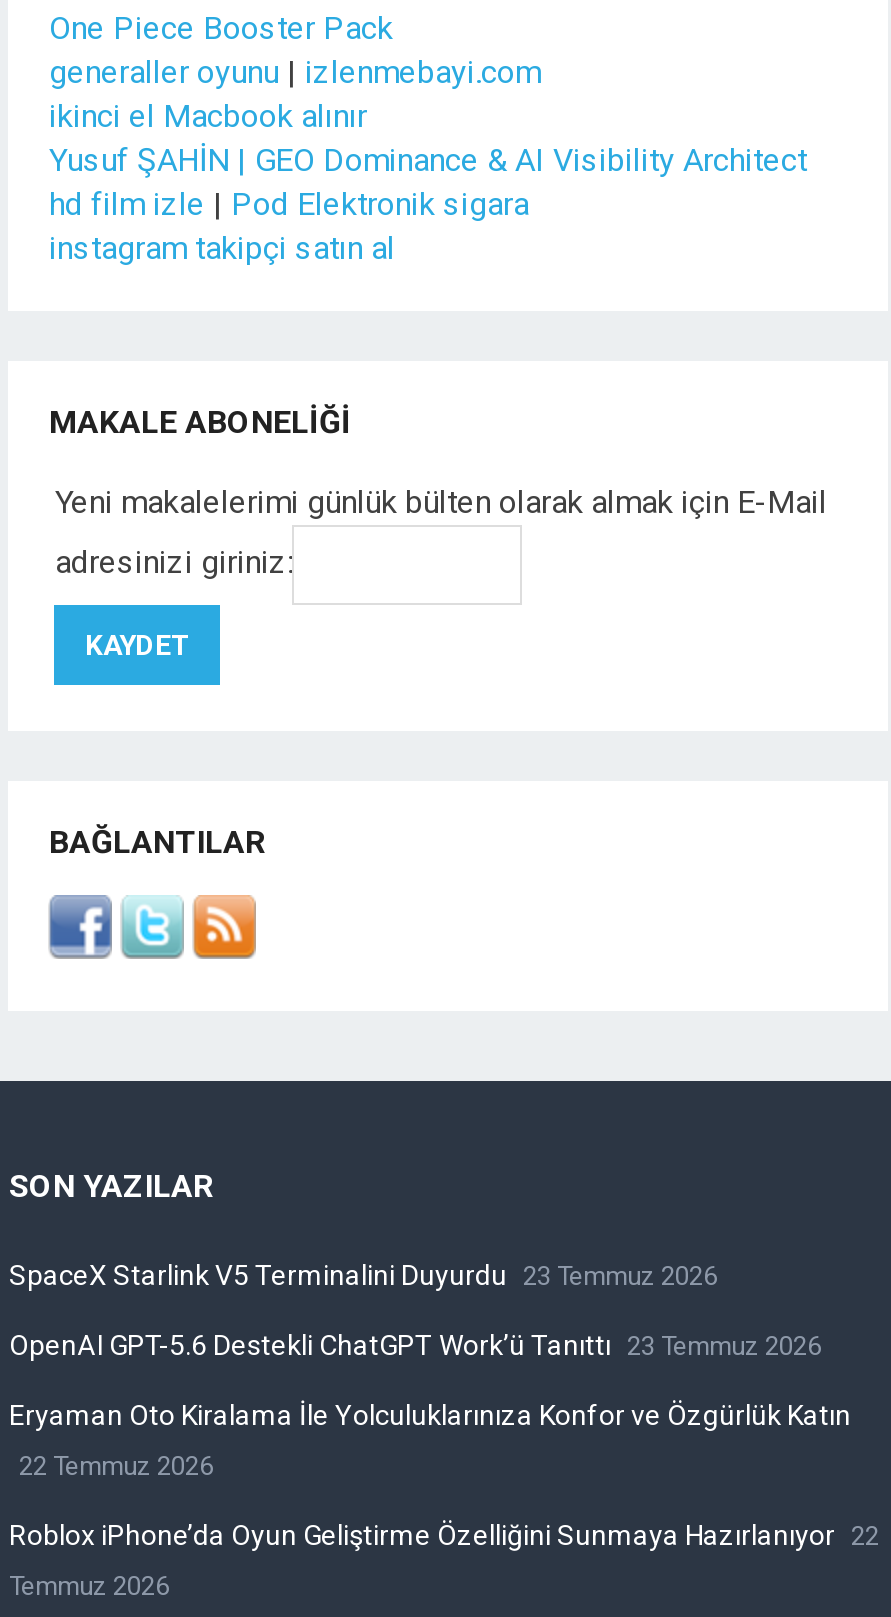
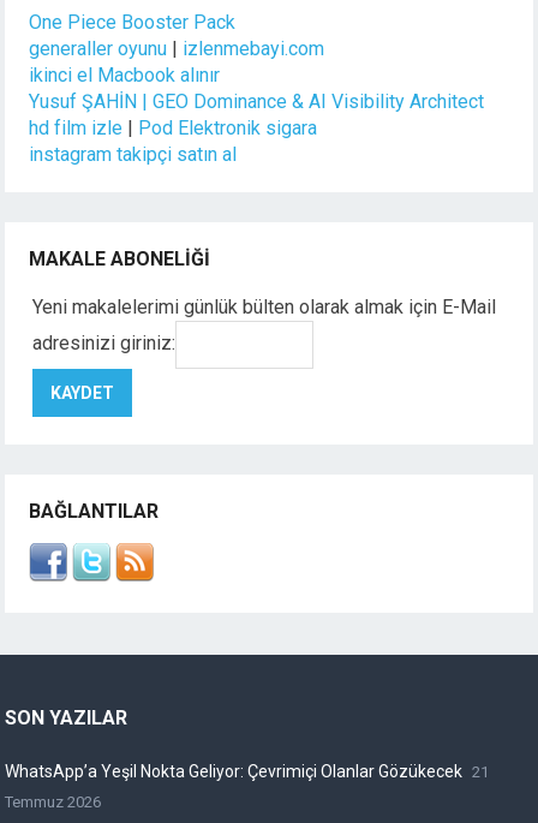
- SpaceX Starlink V5 Terminalini Duyurdu 23 Temmuz 2026
- OpenAI GPT-5.6 Destekli ChatGPT Work’ü Tanıttı 23 Temmuz 2026
- Eryaman Oto Kiralama İle Yolculuklarınıza Konfor ve Özgürlük Katın
- 22 Temmuz 2026
- Roblox iPhone’da Oyun Geliştirme Özelliğini Sunmaya Hazırlanıyor 22
+ WhatsApp’a Yeşil Nokta Geliyor: Çevrimiçi Olanlar Gözükecek 21
